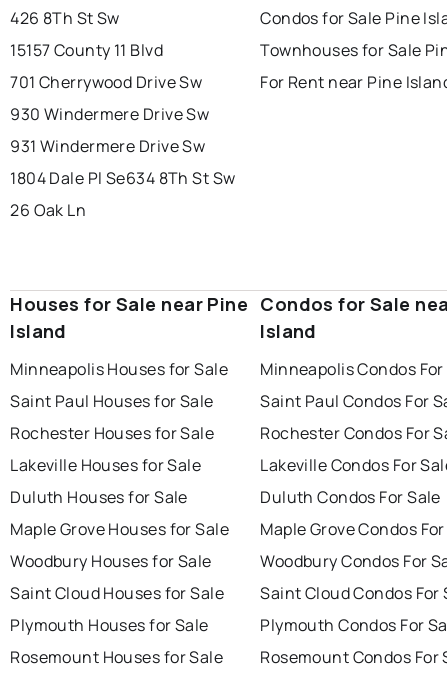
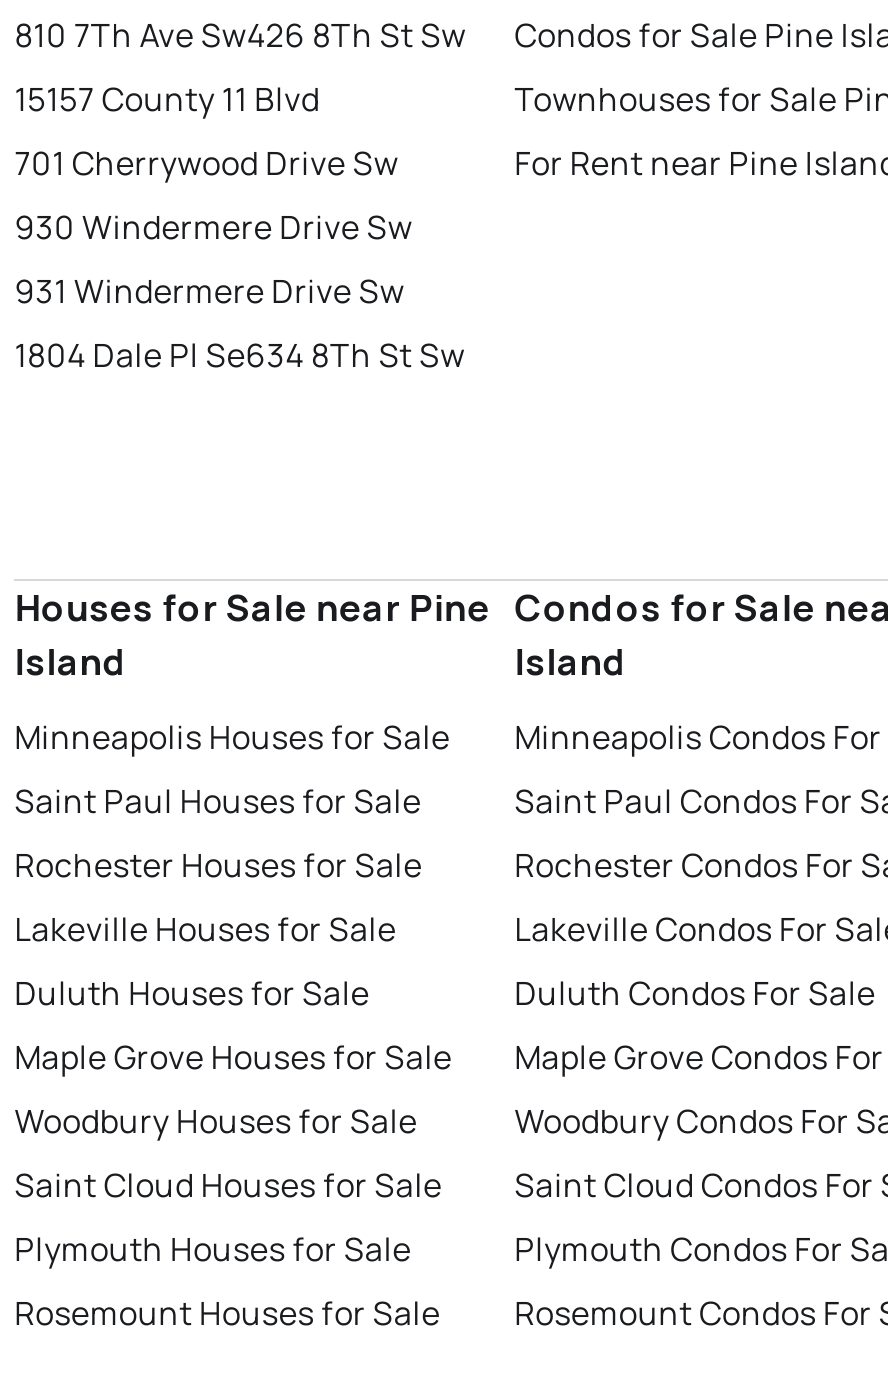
- 426 8Th St Sw
+ 810 7Th Ave Sw426 8Th St Sw

- 26 Oak Ln
